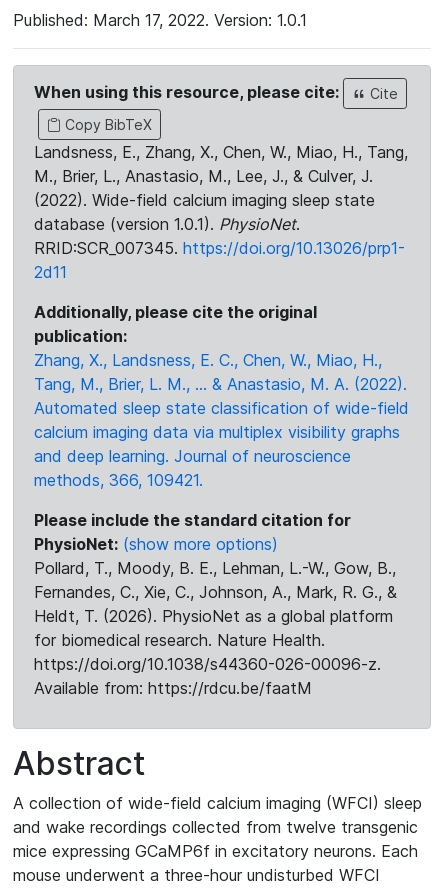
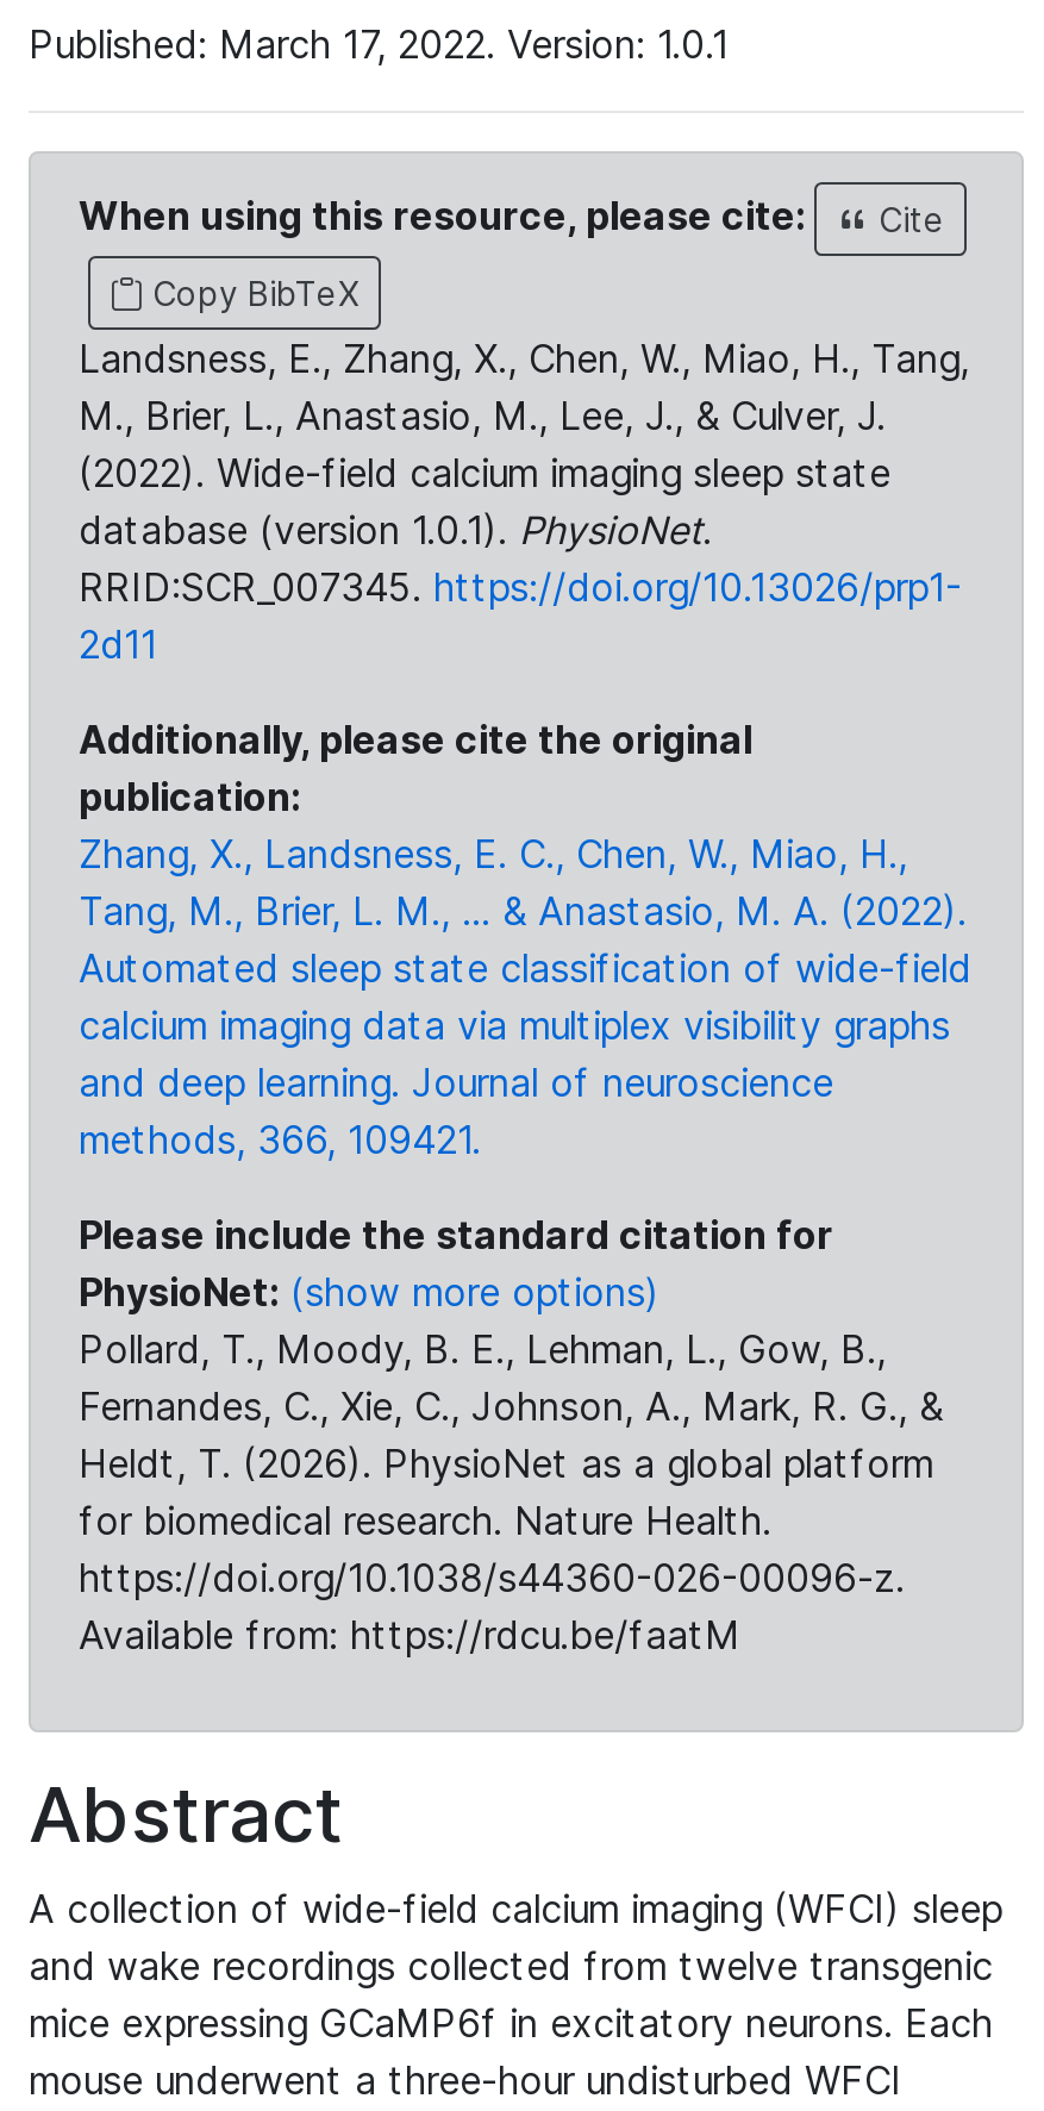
- Pollard, T., Moody, B. E., Lehman, L.-W., Gow, B.,
+ Pollard, T., Moody, B. E., Lehman, L., Gow, B.,
